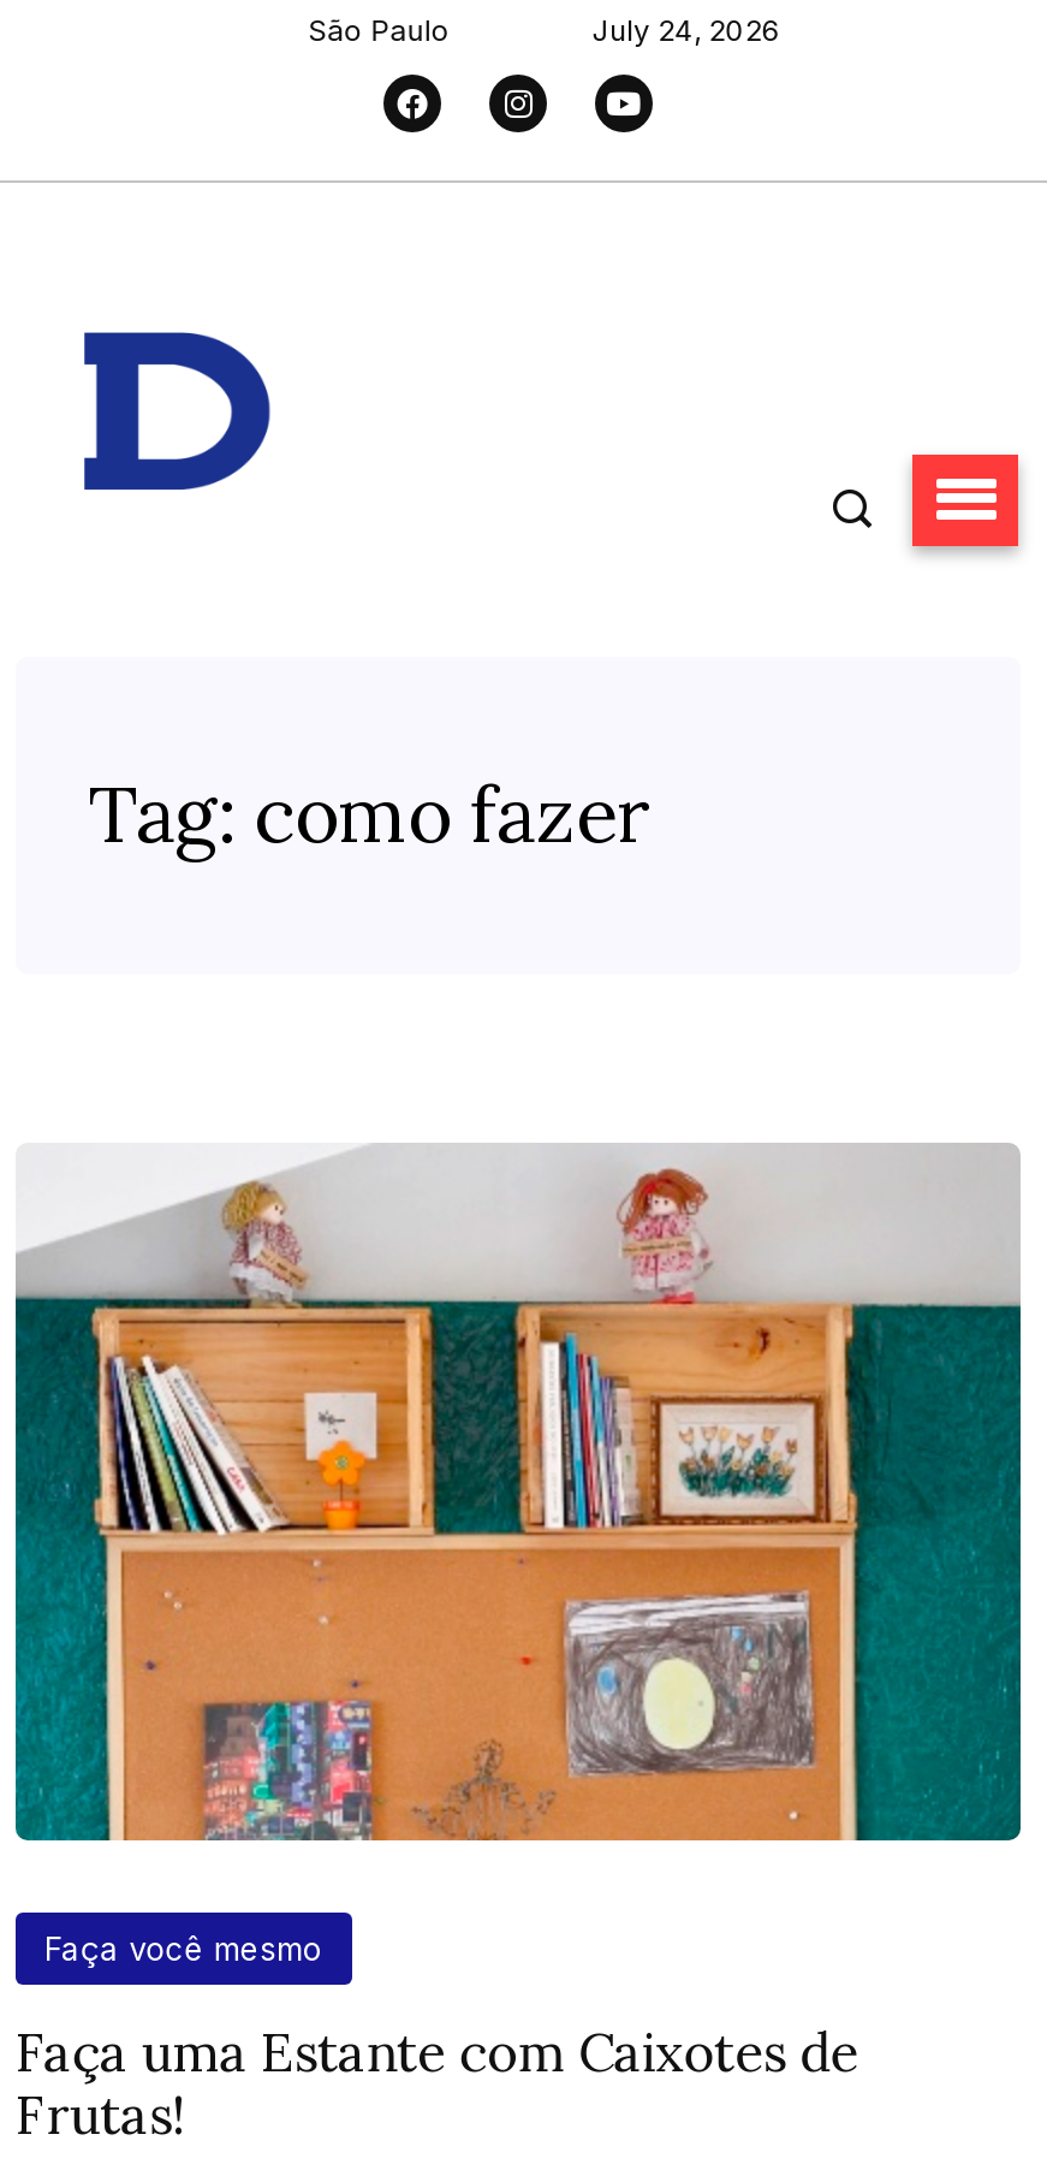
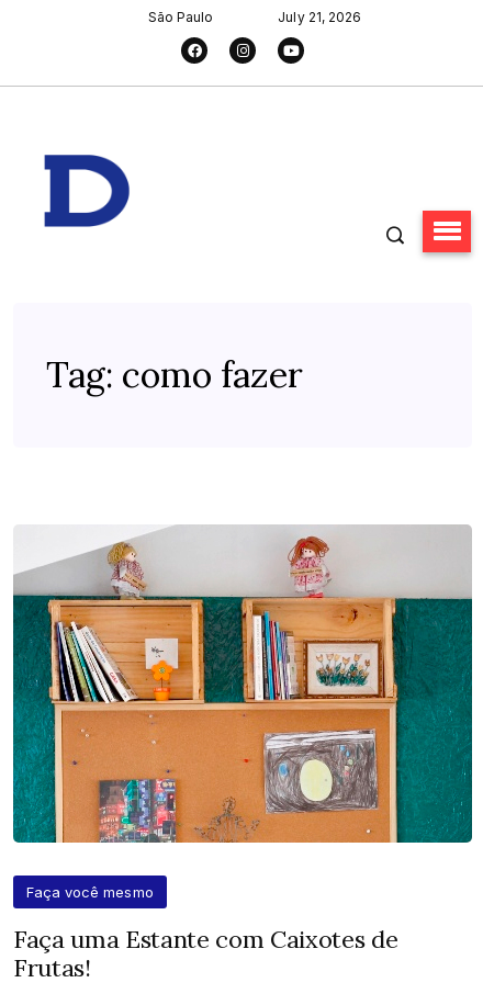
- July 24, 2026
+ July 21, 2026
